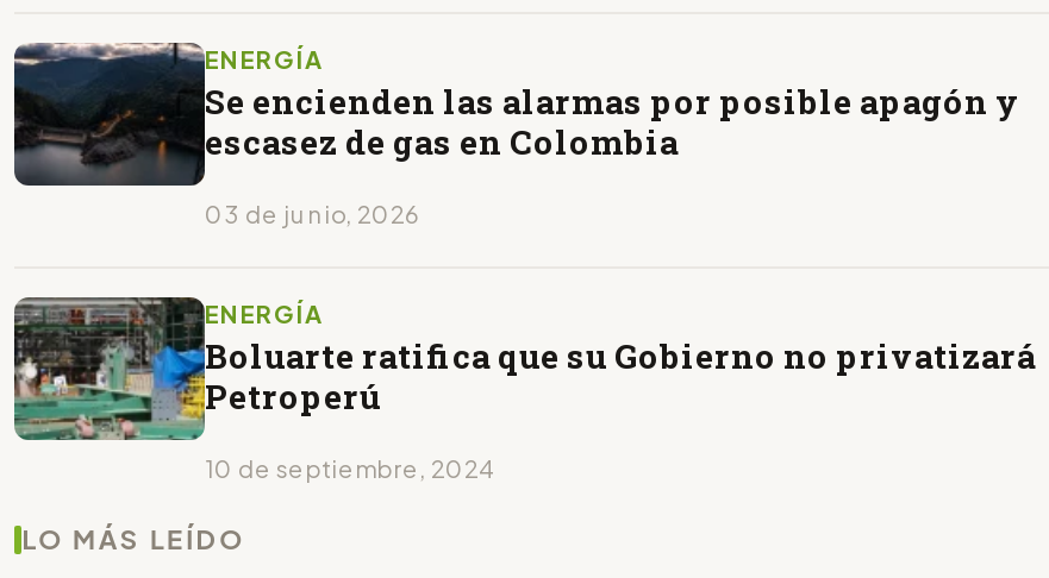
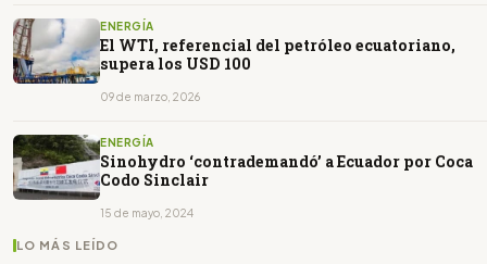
- [image]
- Se encienden las alarmas por posible apagón y
- escasez de gas en Colombia
+ [image]
+ El WTI, referencial del petróleo ecuatoriano,
+ supera los USD 100

- 03 de junio, 2026
+ 09 de marzo, 2026

- [image]
- Boluarte ratifica que su Gobierno no privatizará
- Petroperú
+ [image]
+ Sinohydro ‘contrademandó’ a Ecuador por Coca
+ Codo Sinclair

- 10 de septiembre, 2024
+ 15 de mayo, 2024
